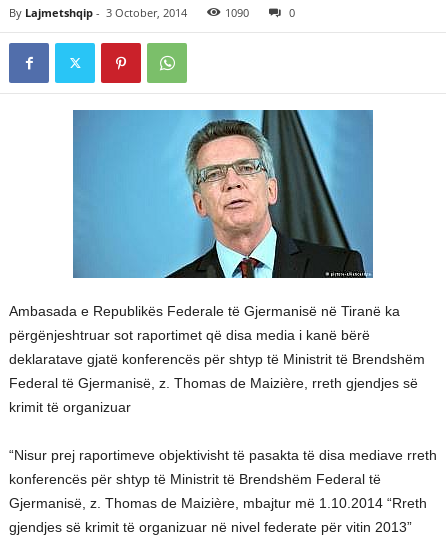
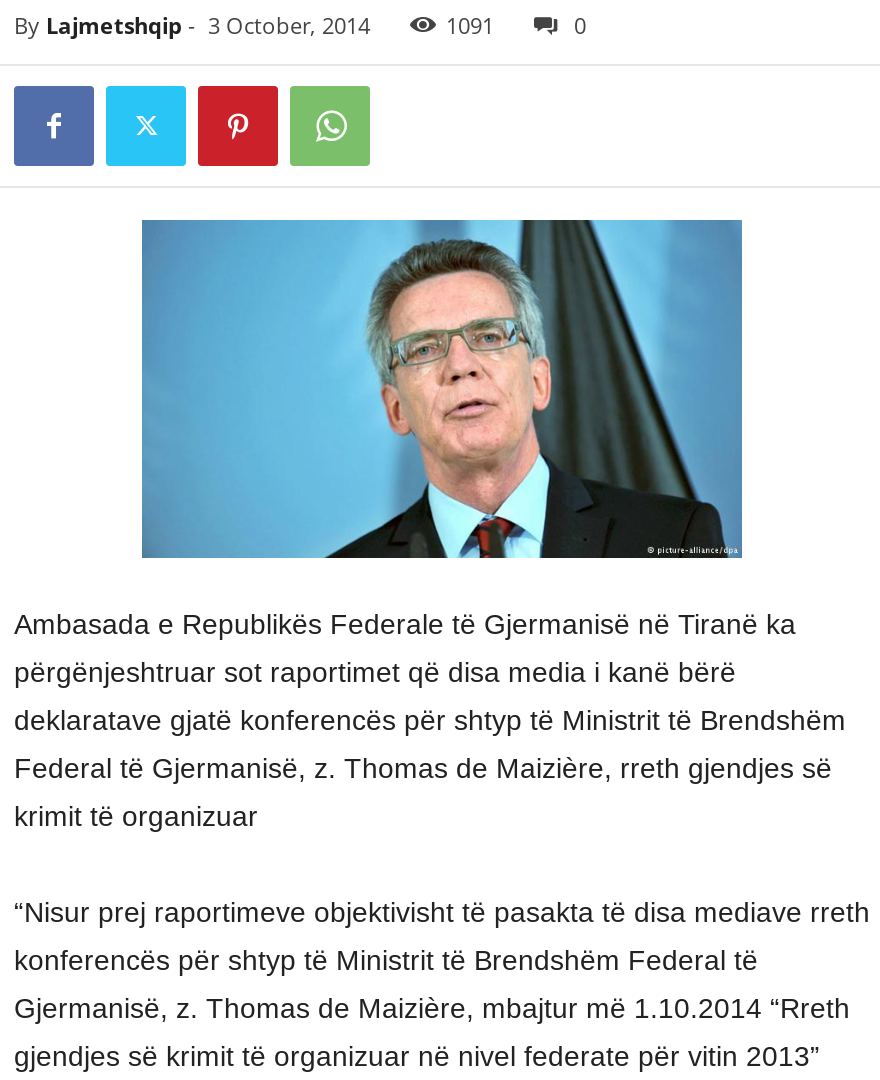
- 1090
+ 1091
